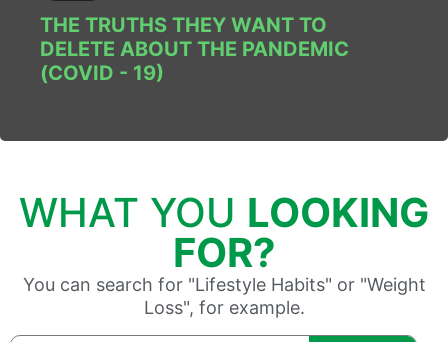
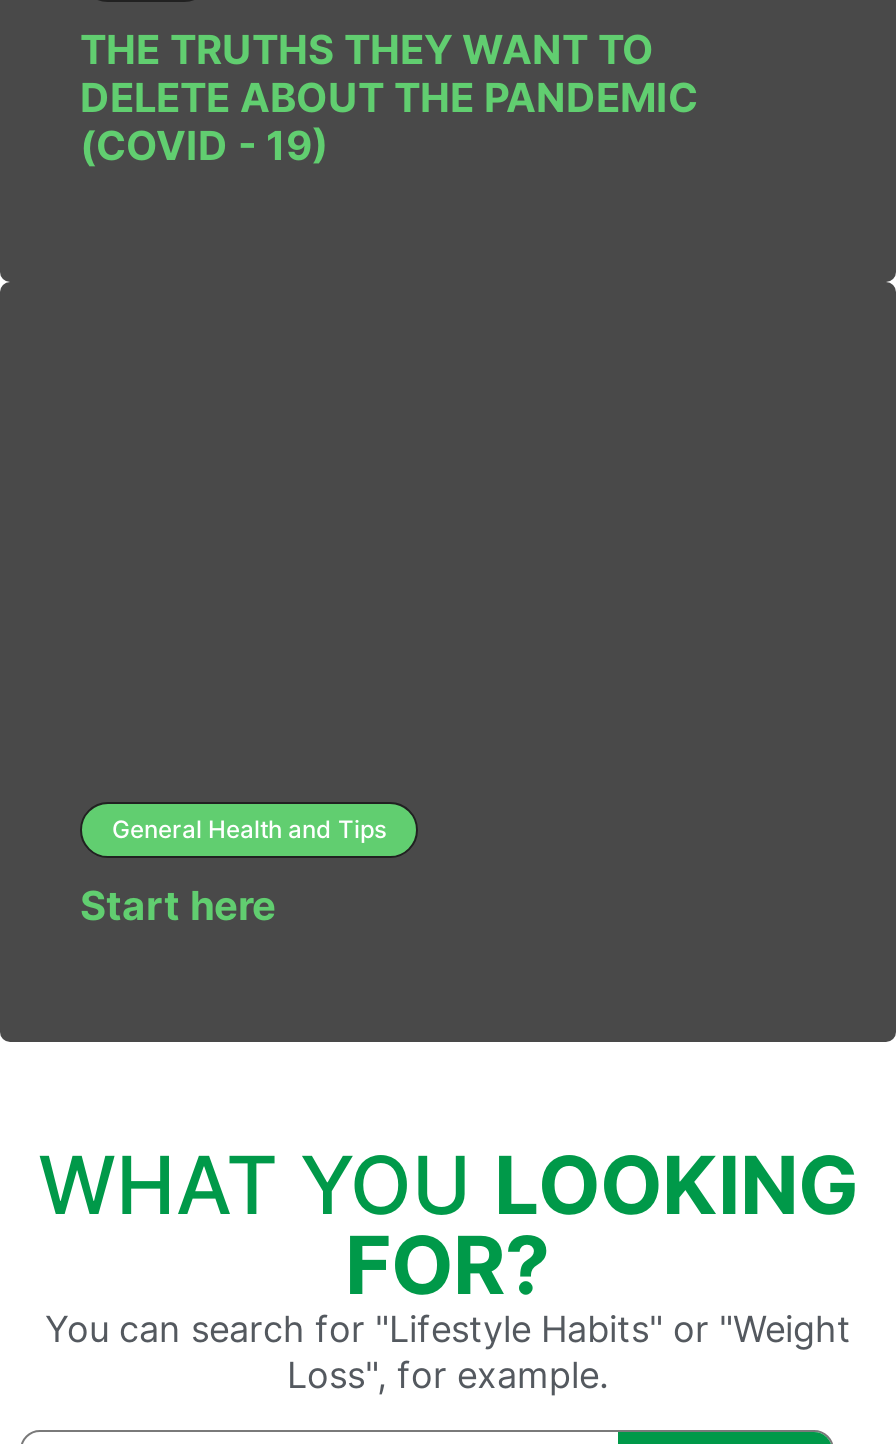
+ General Health and Tips
+ Start here
